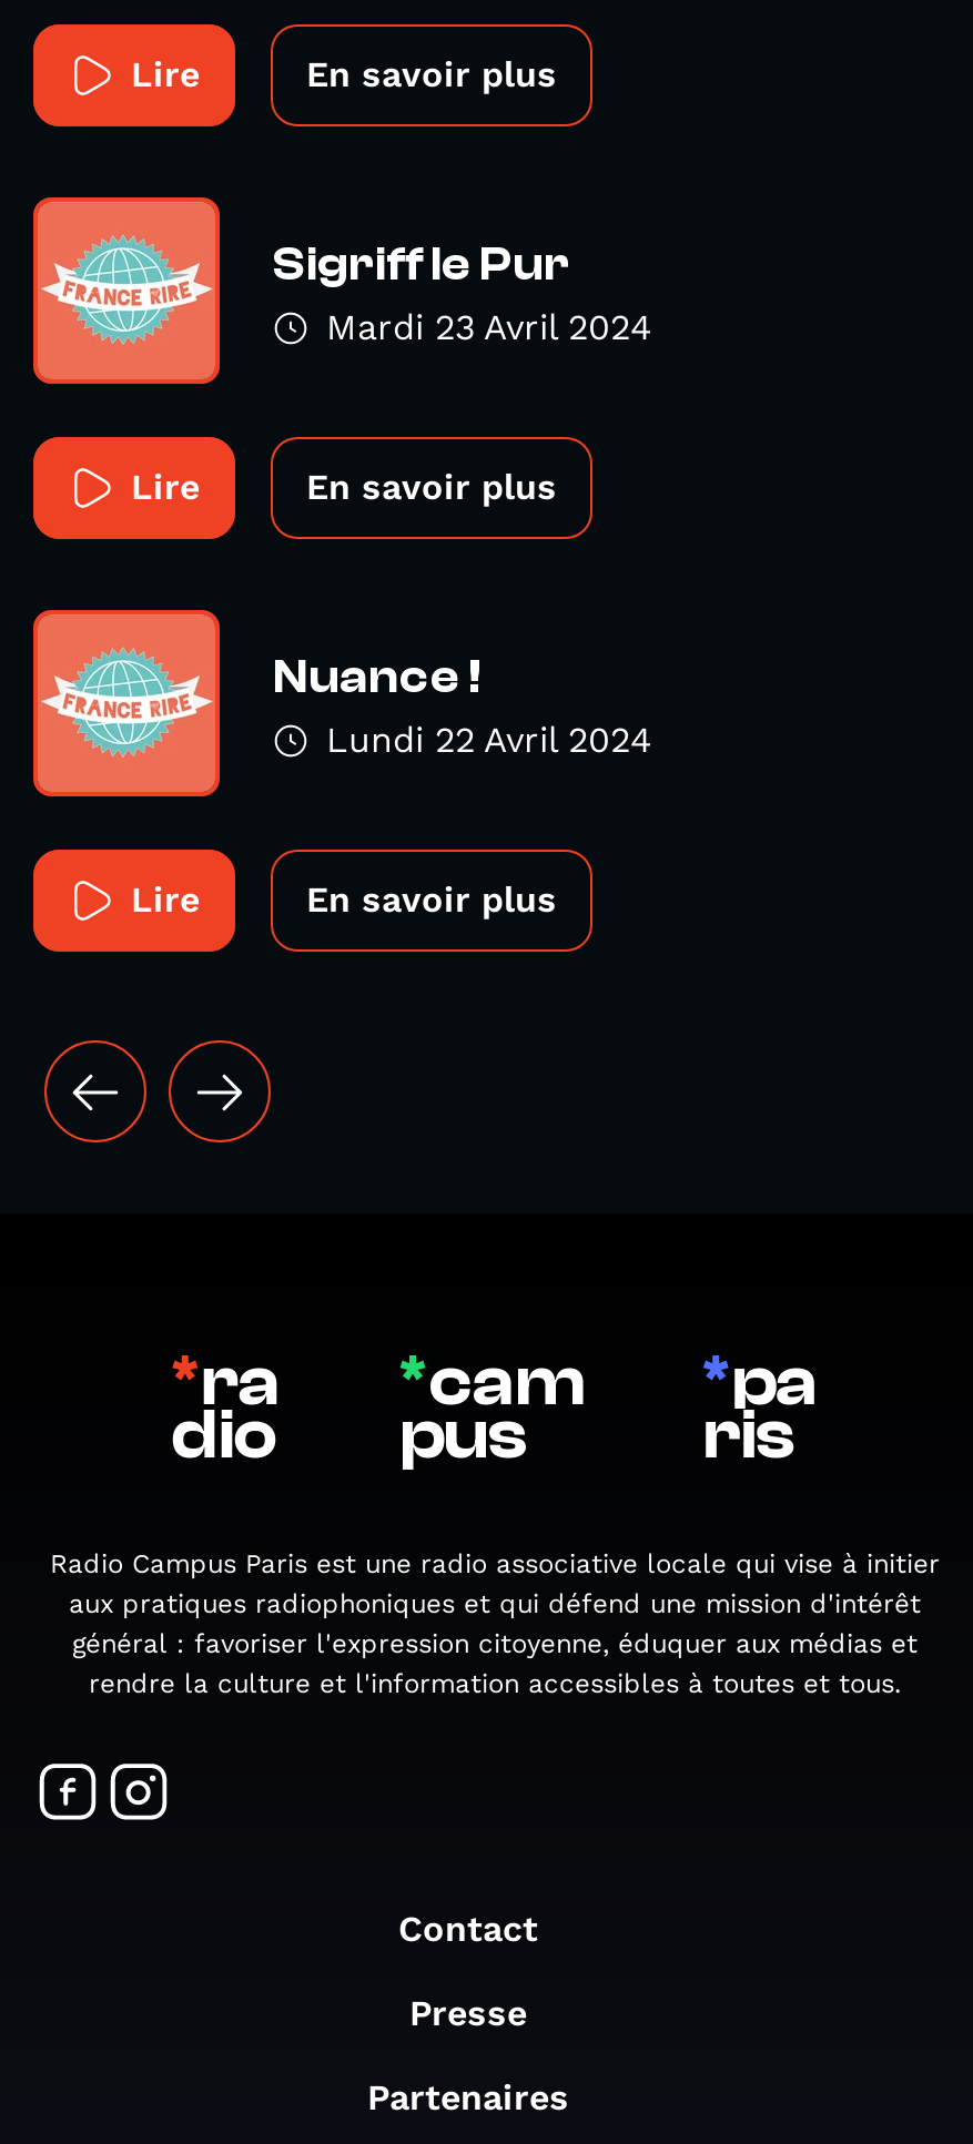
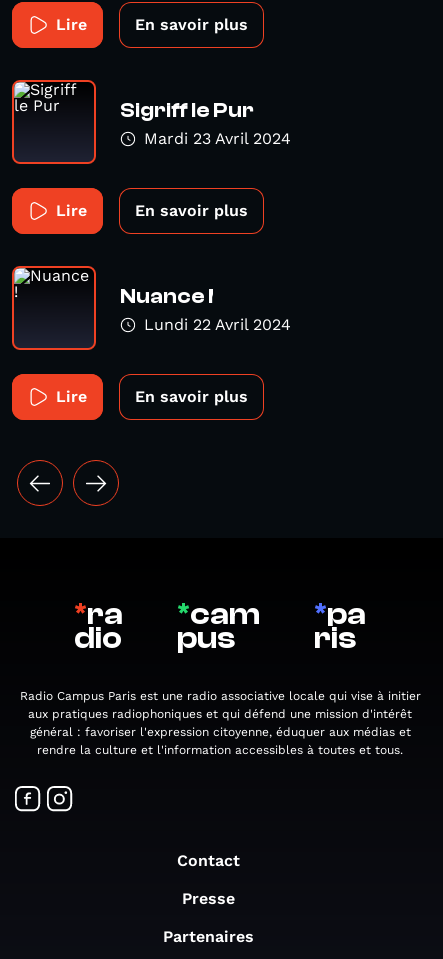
- [image]
+ [image]

- [image]
+ [image]
